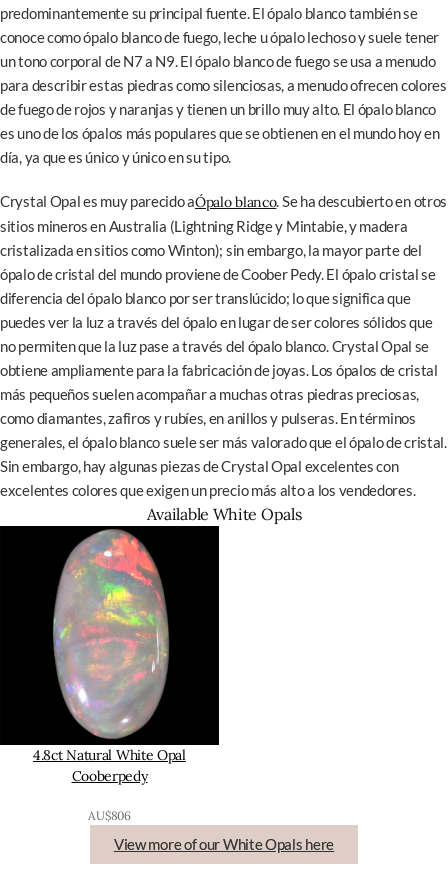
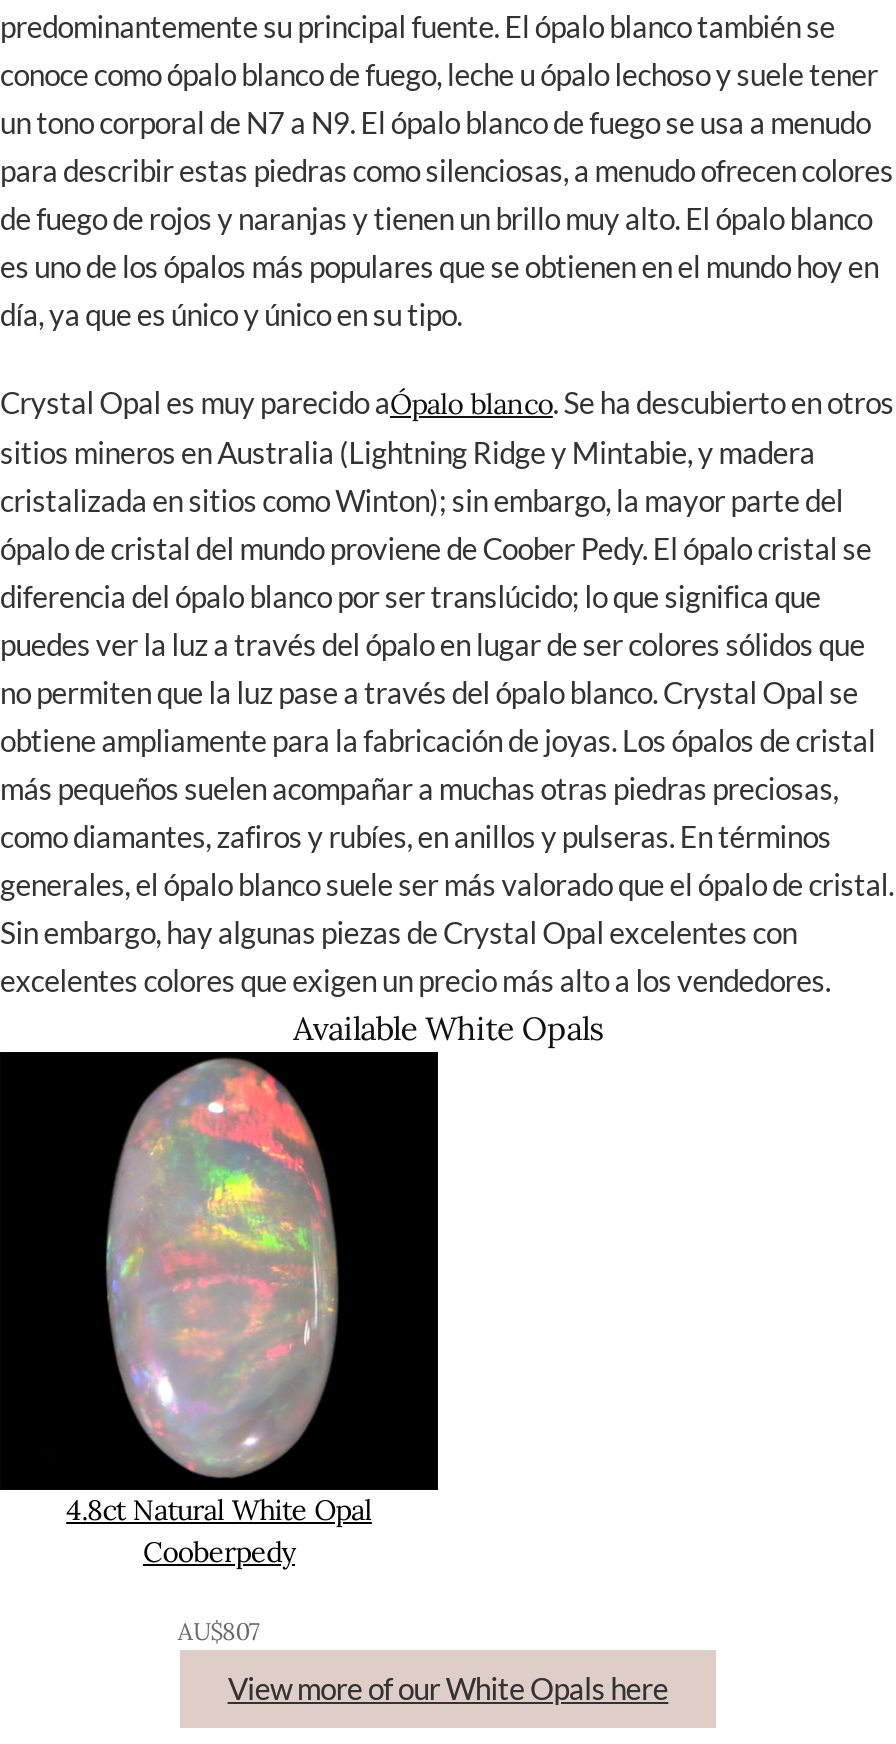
- AU$806
+ AU$807
